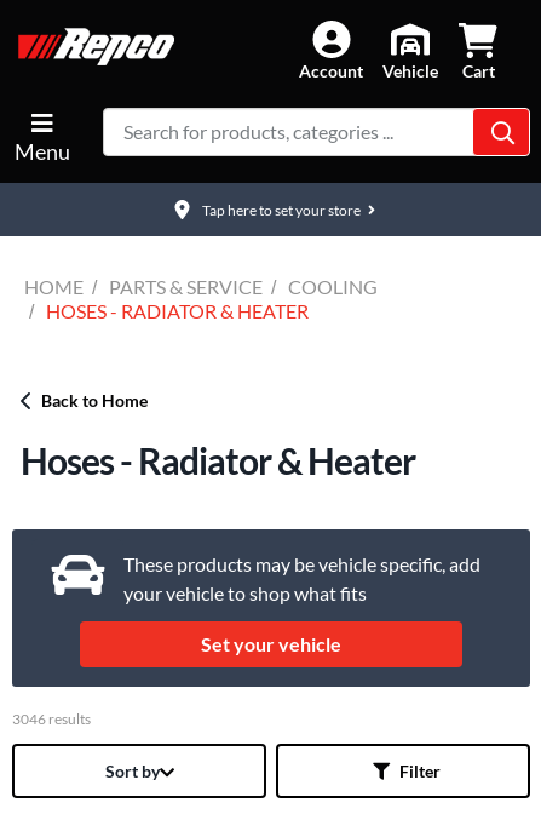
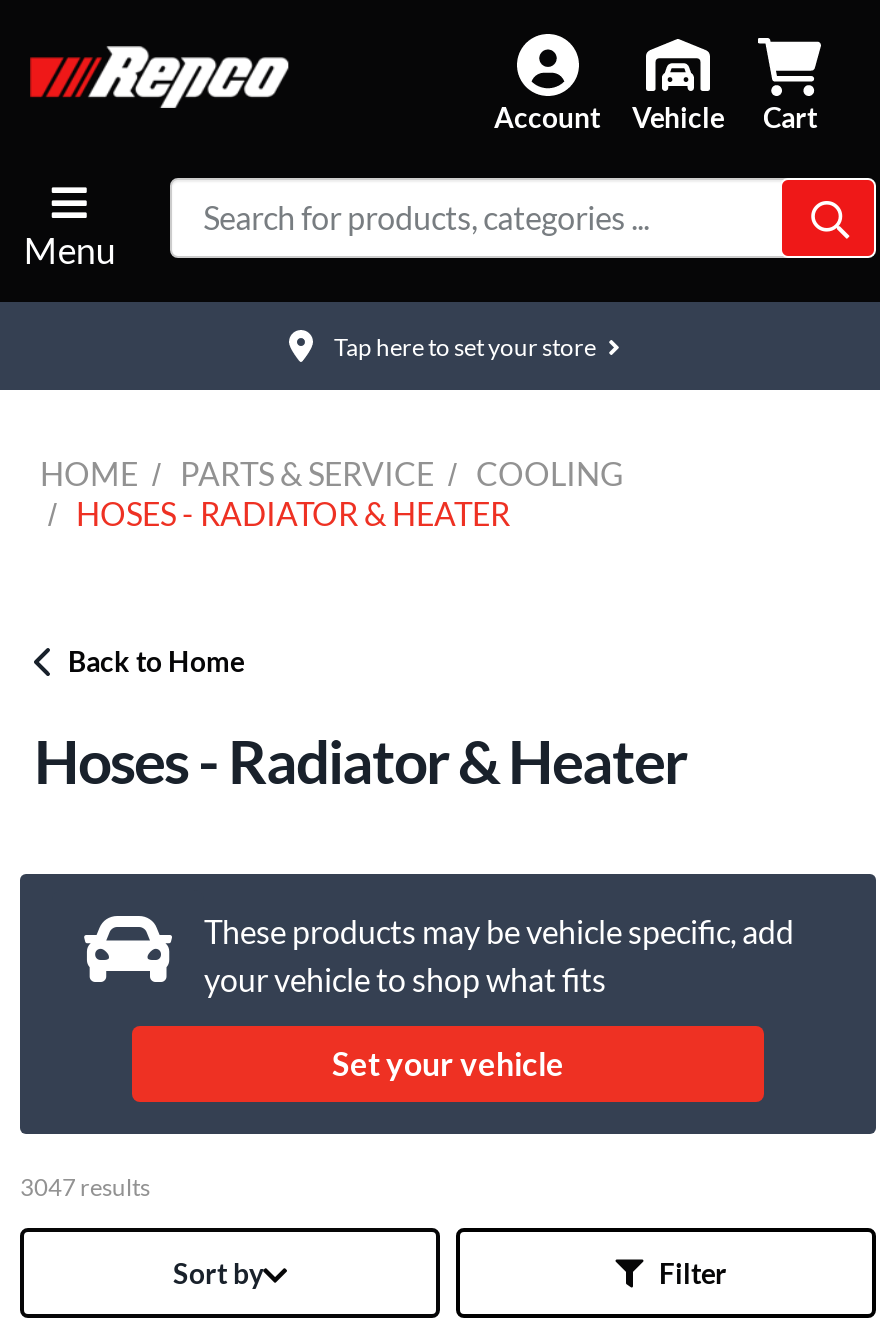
- 3046 results
+ 3047 results
